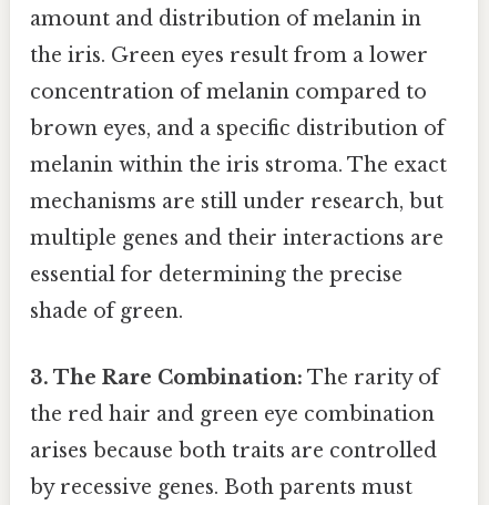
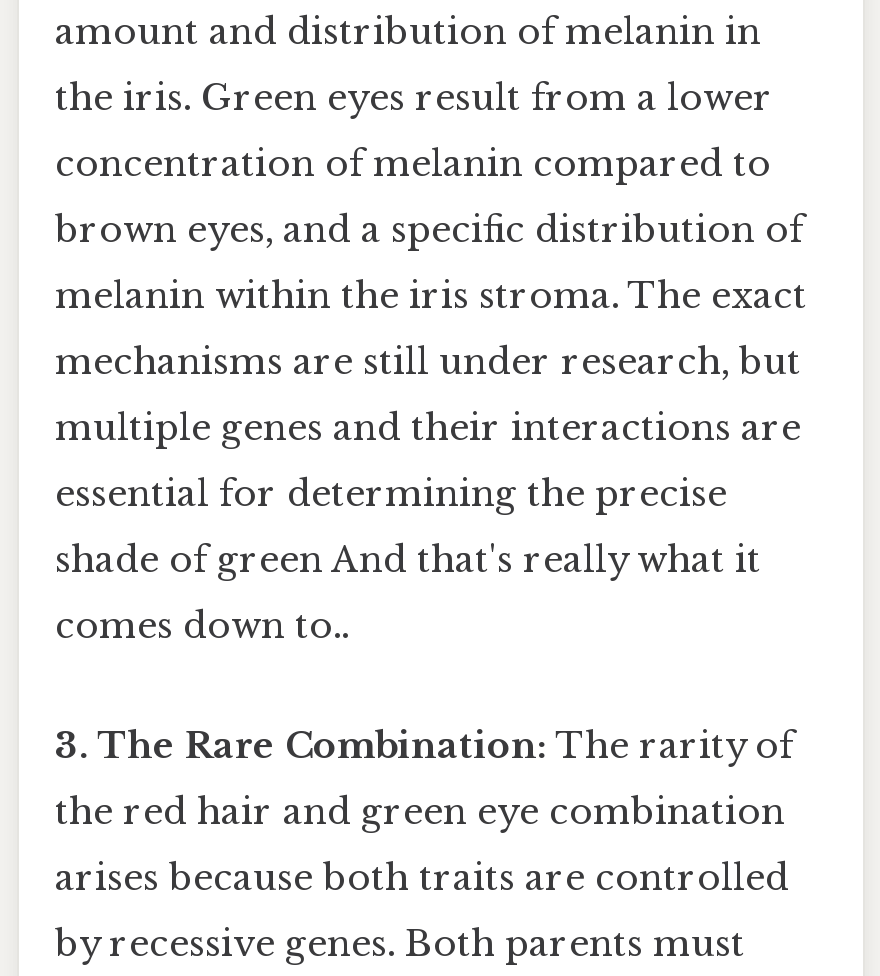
- shade of green.
+ shade of green And that's really what it
+ comes down to..
